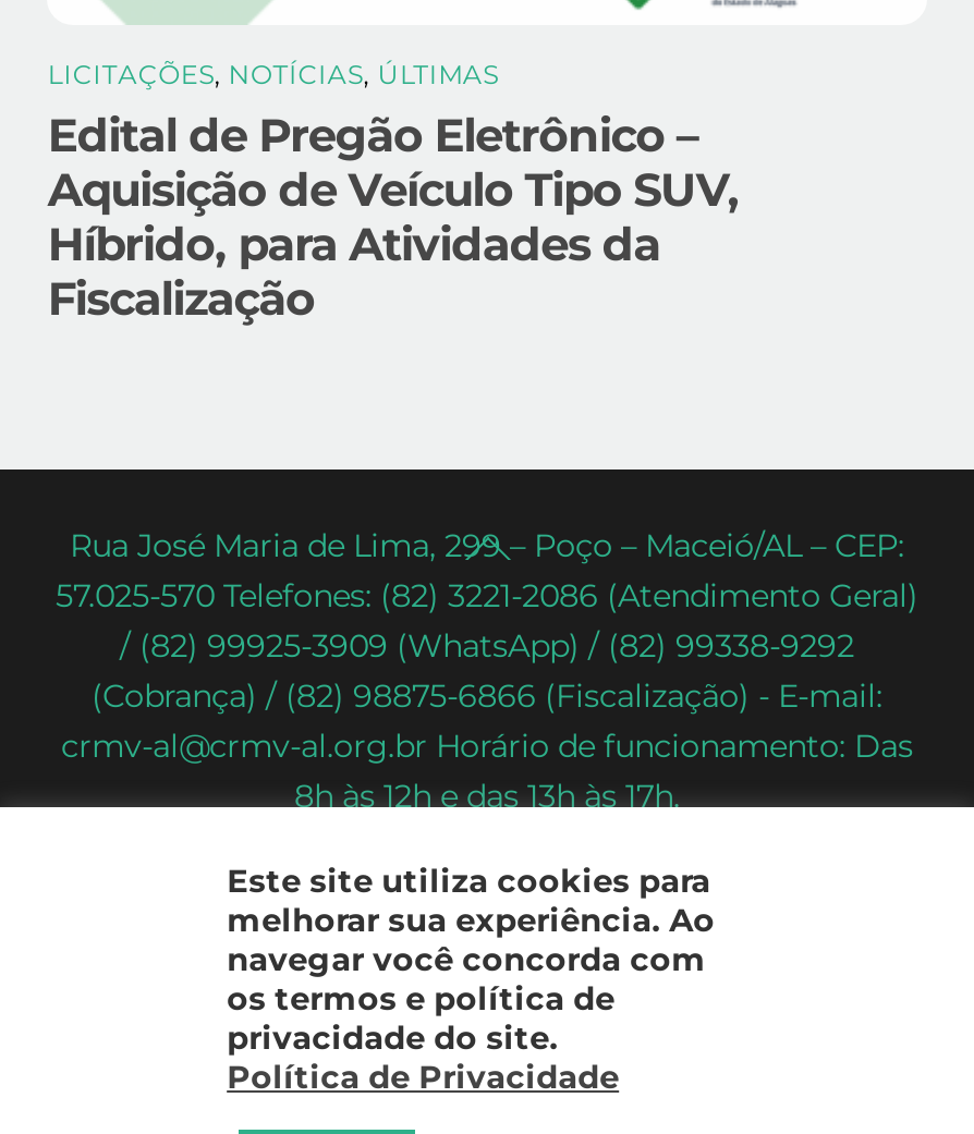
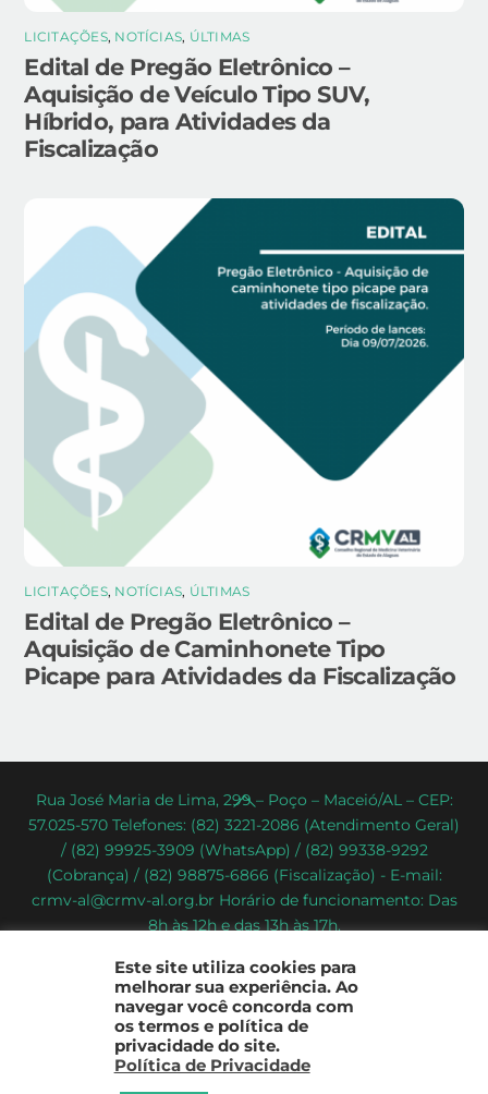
+ [image]
+ LICITAÇÕES, NOTÍCIAS, ÚLTIMAS
+ Edital de Pregão Eletrônico –
+ Aquisição de Caminhonete Tipo
+ Picape para Atividades da Fiscalização
